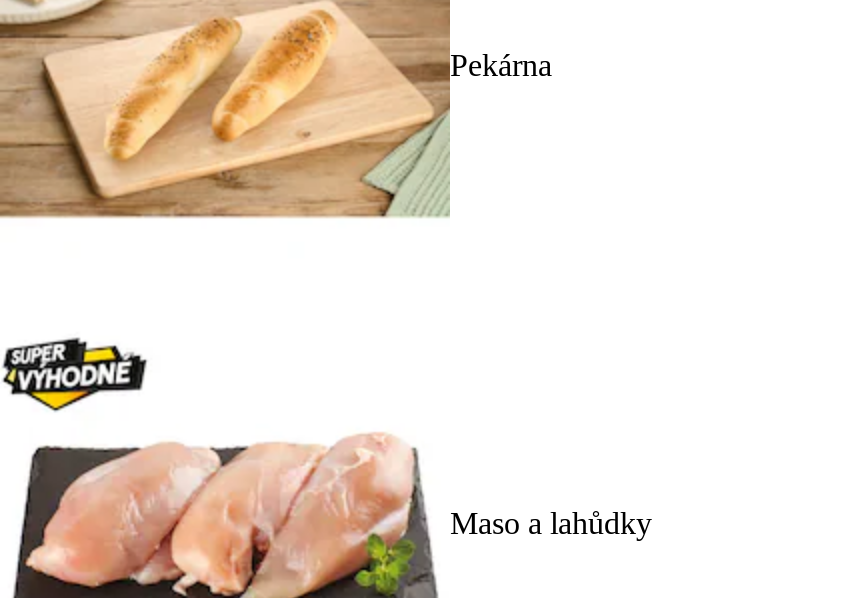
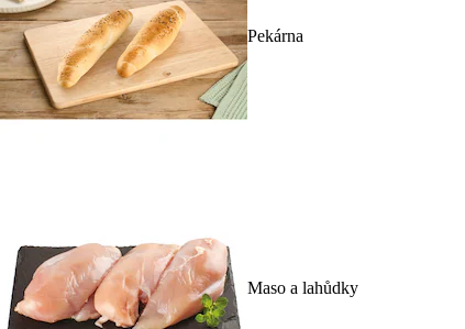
- [image]
